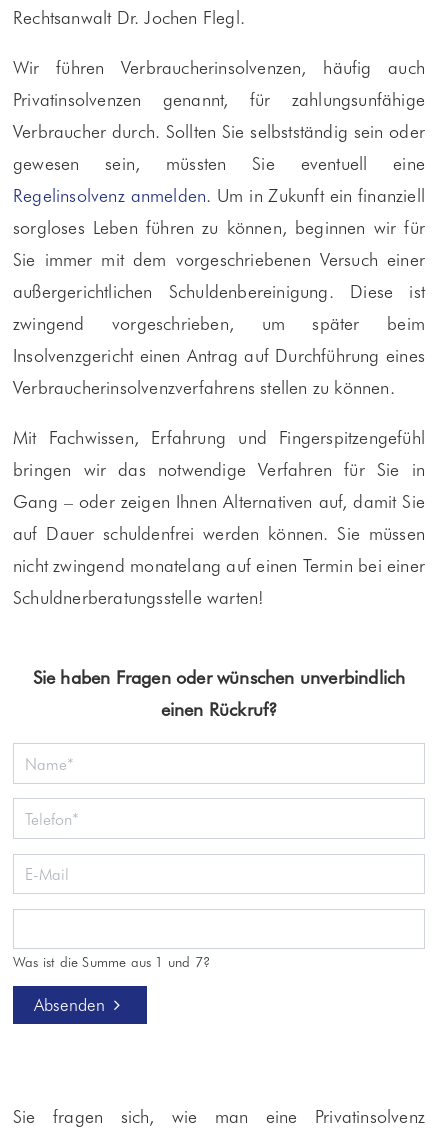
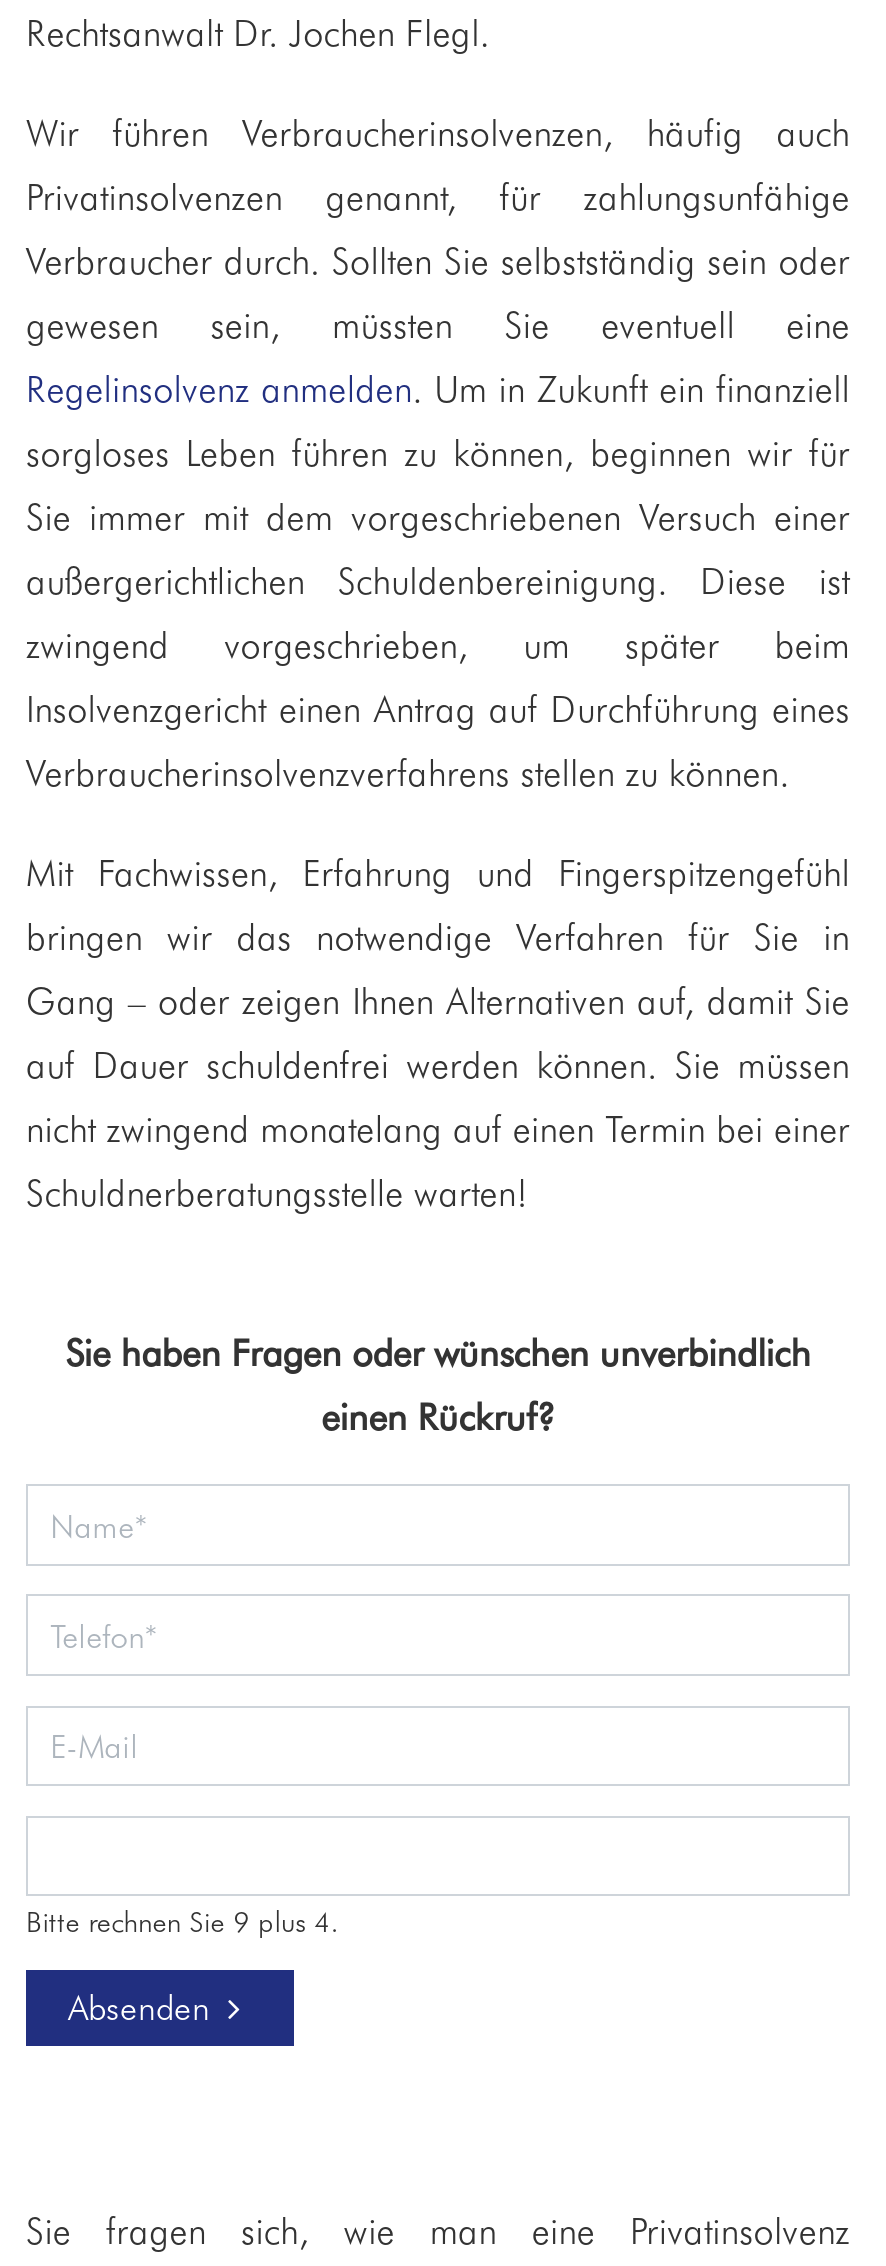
- Was ist die Summe aus 1 und 7?
+ Bitte rechnen Sie 9 plus 4.
